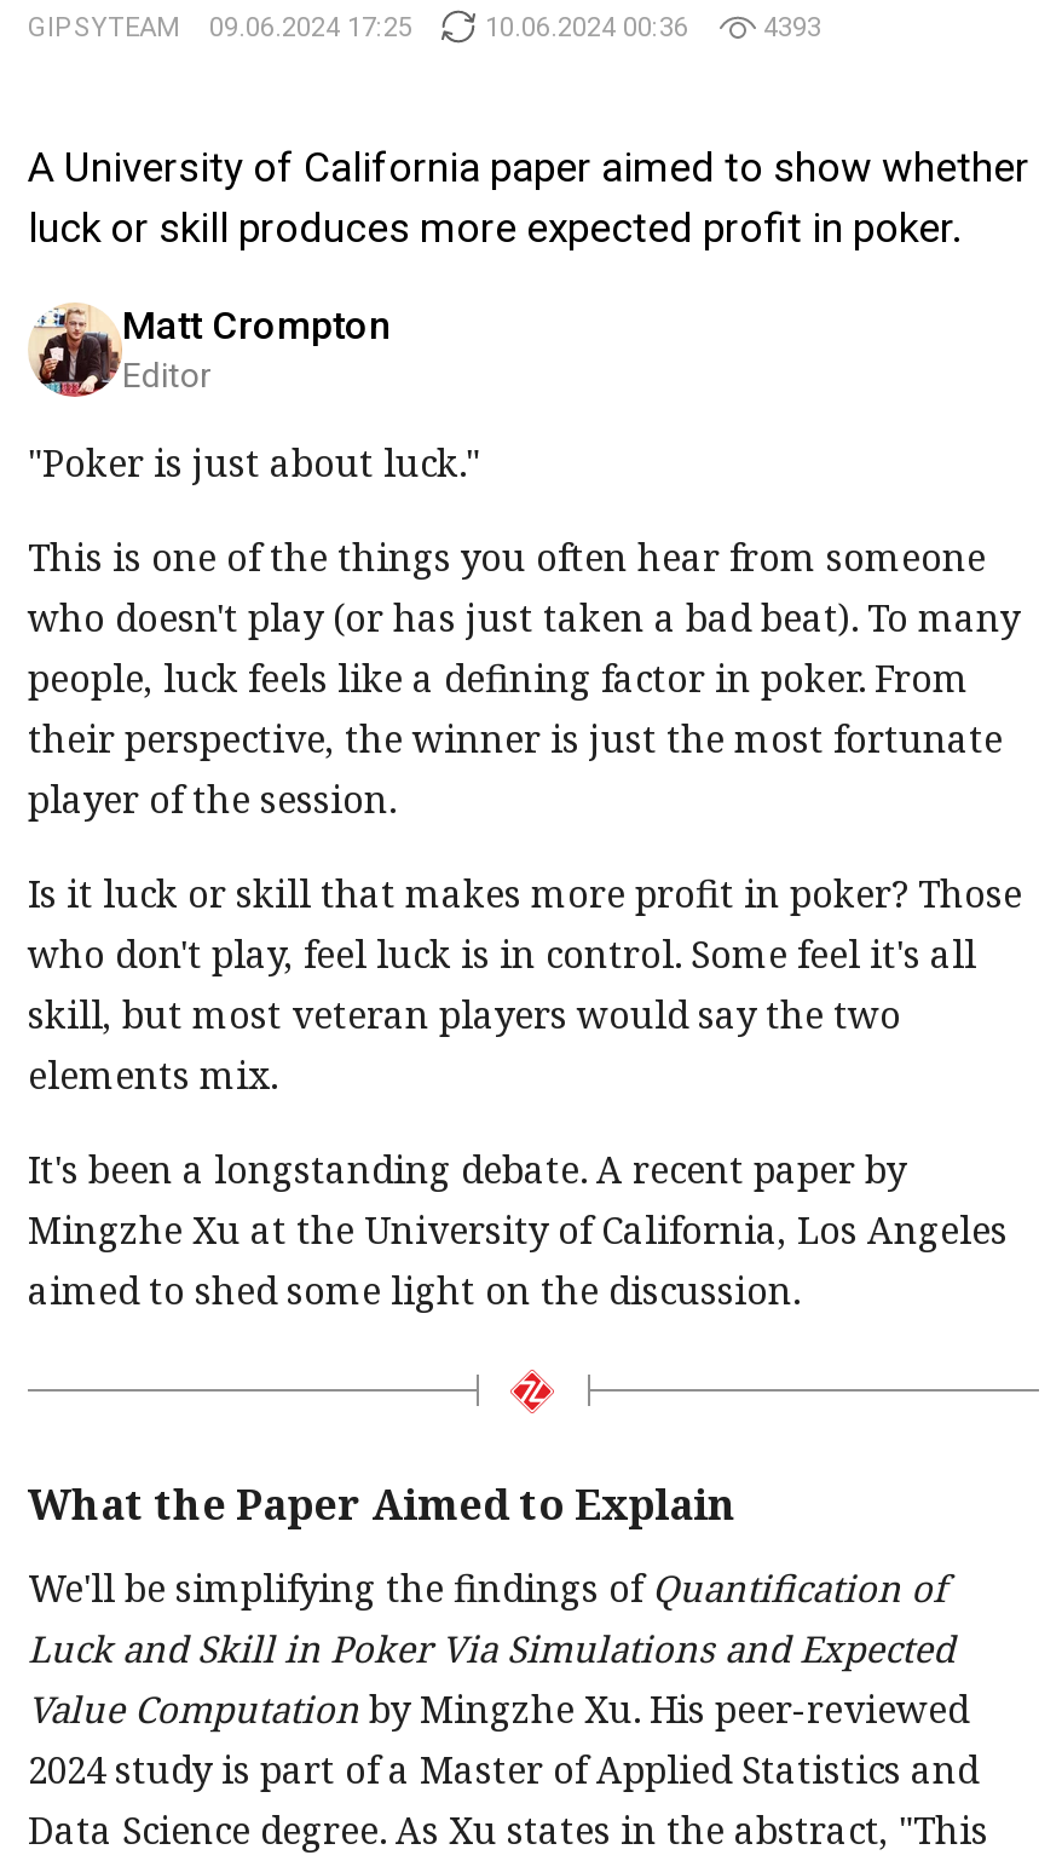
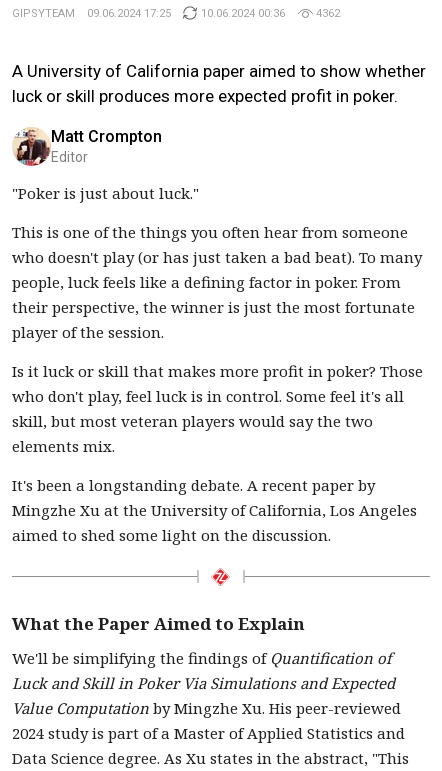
- 4393
+ 4362
